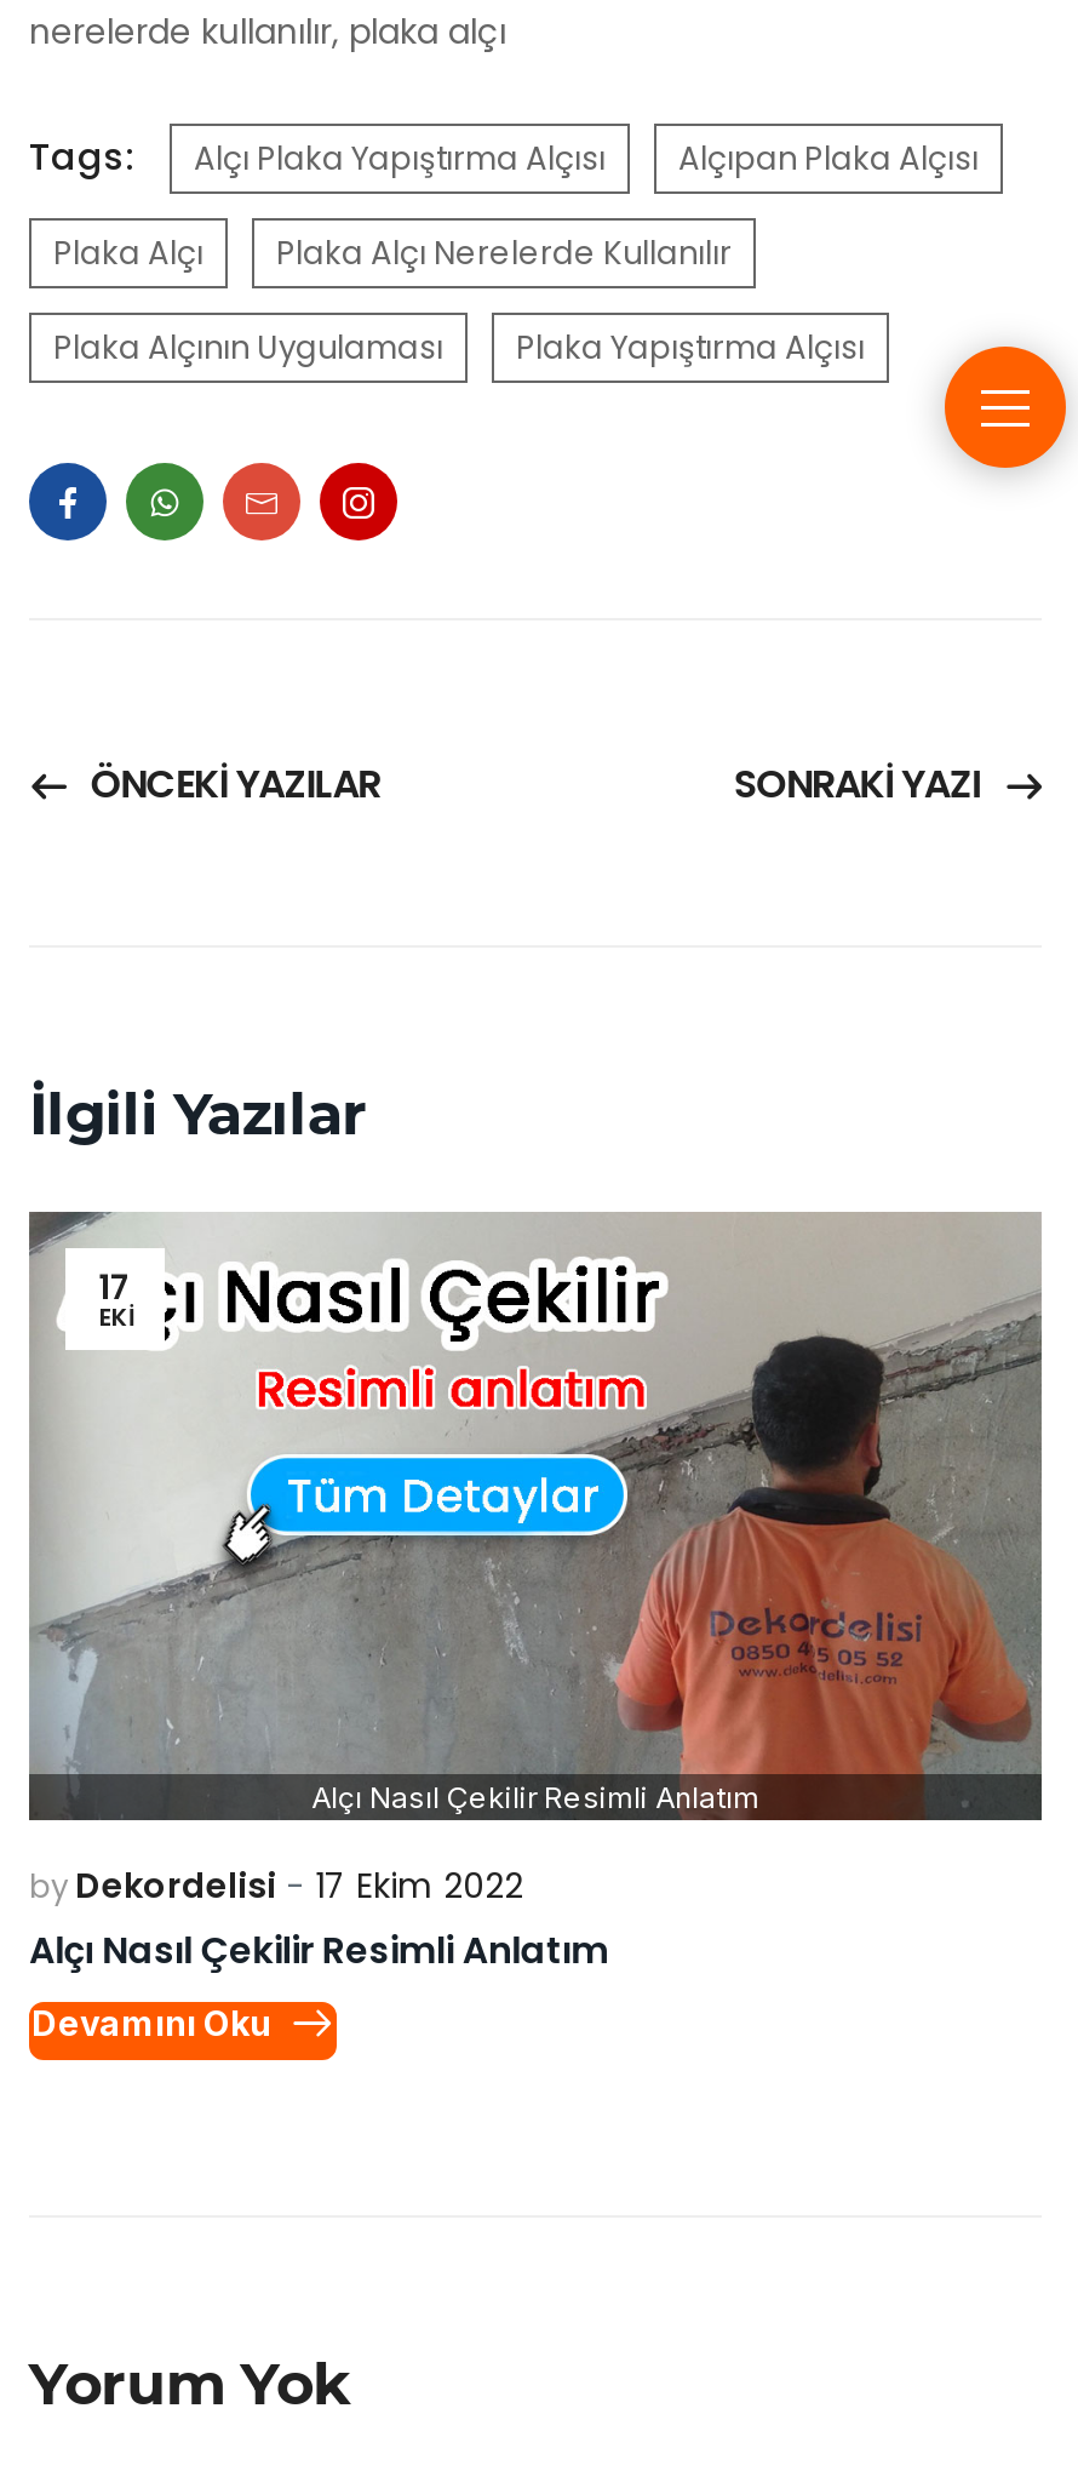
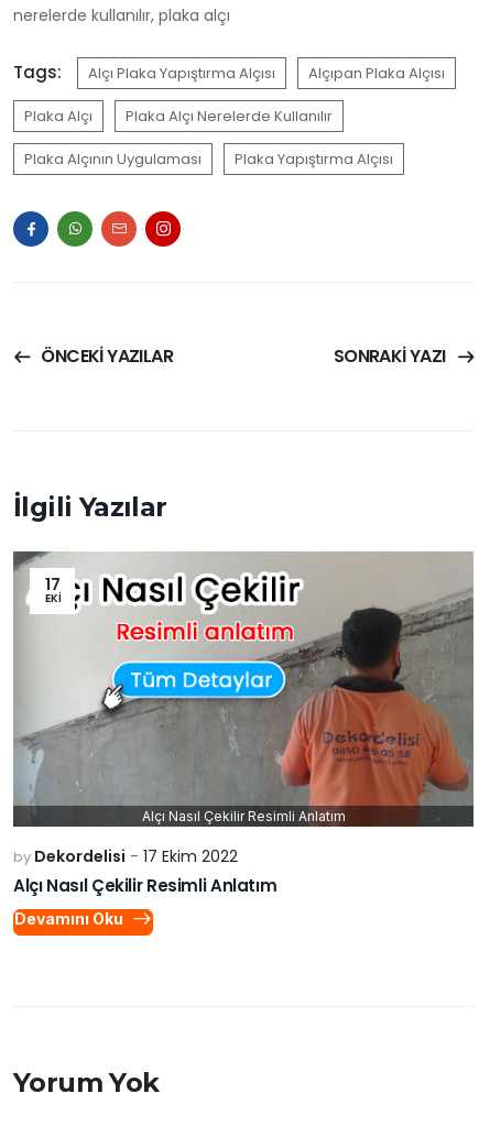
- [image]
